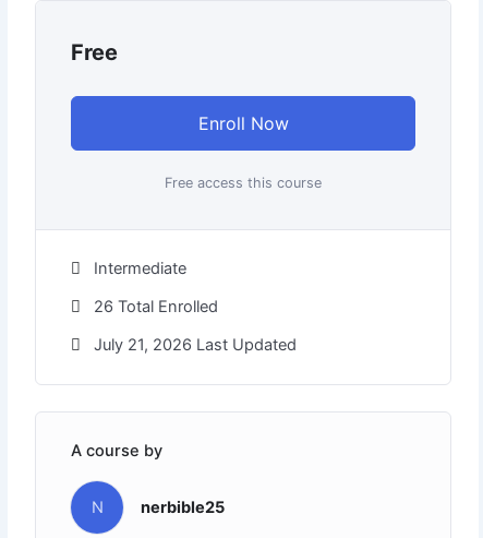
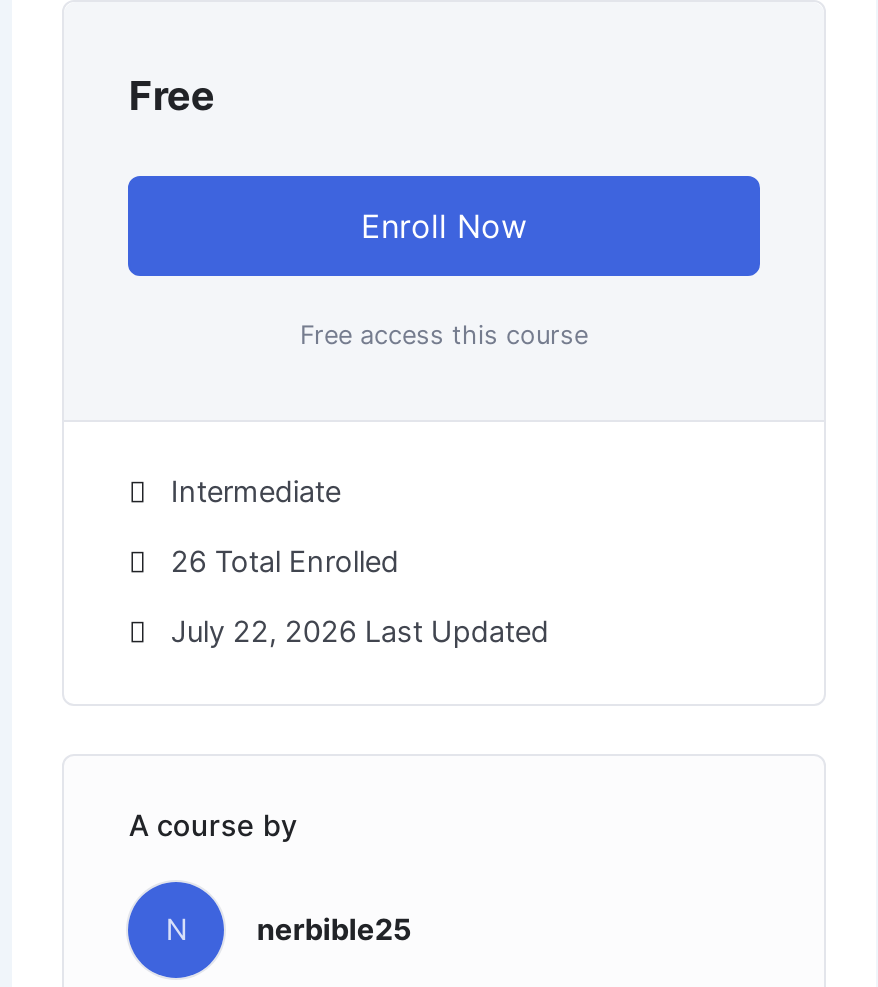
- July 21, 2026 Last Updated
+ July 22, 2026 Last Updated
